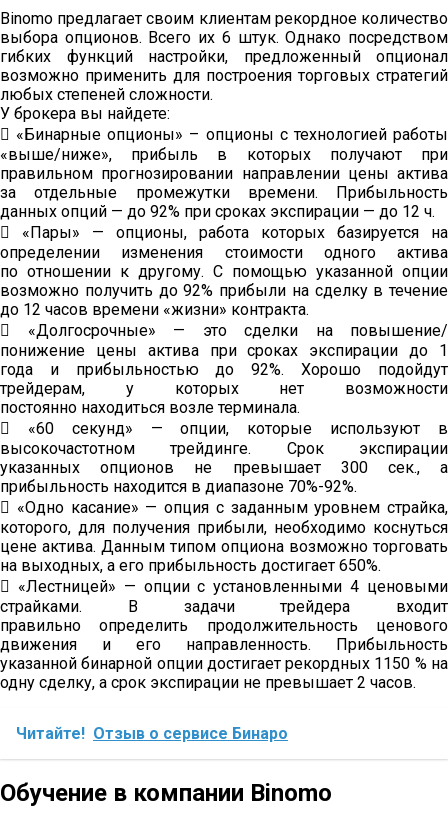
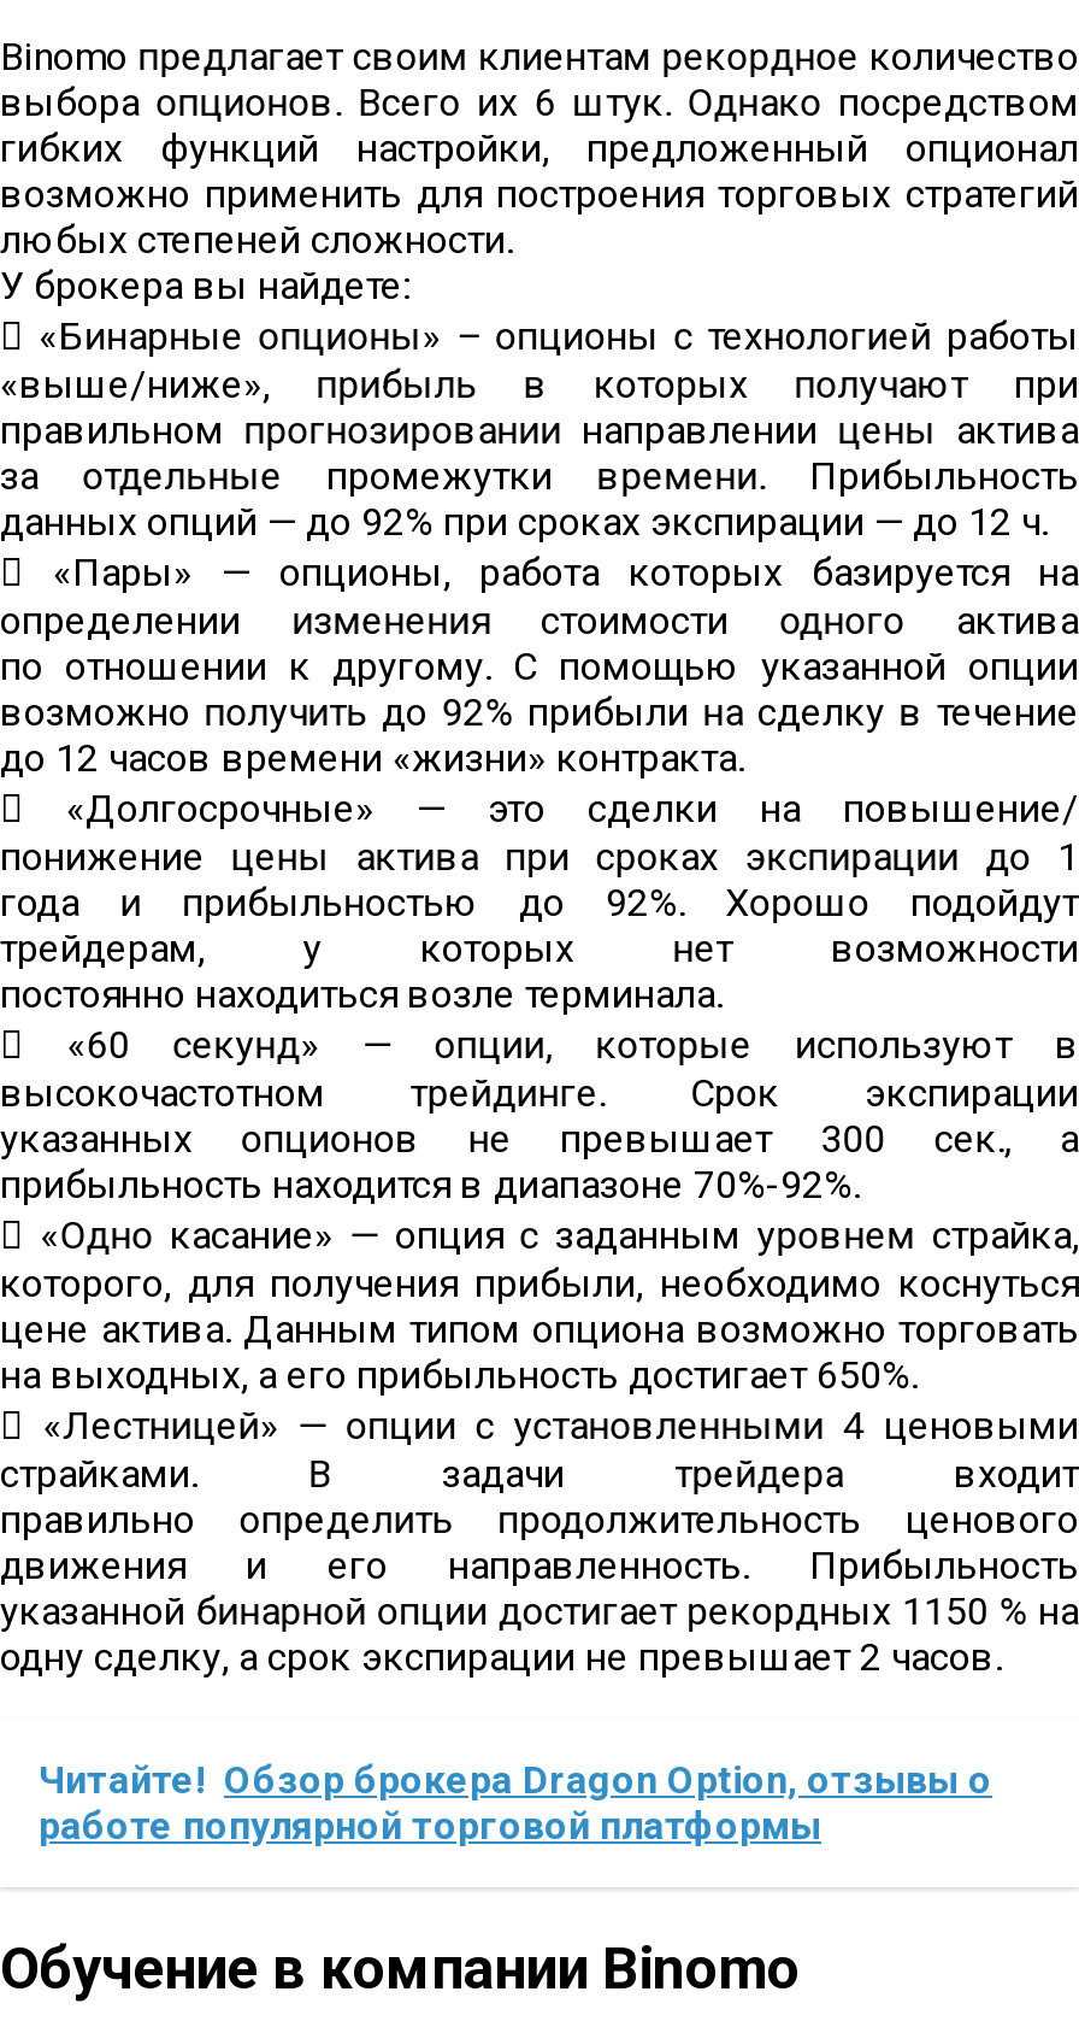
- Читайте! Отзыв о сервисе Бинаро
+ Читайте! Обзор брокера Dragon Option, отзывы о
+ работе популярной торговой платформы
